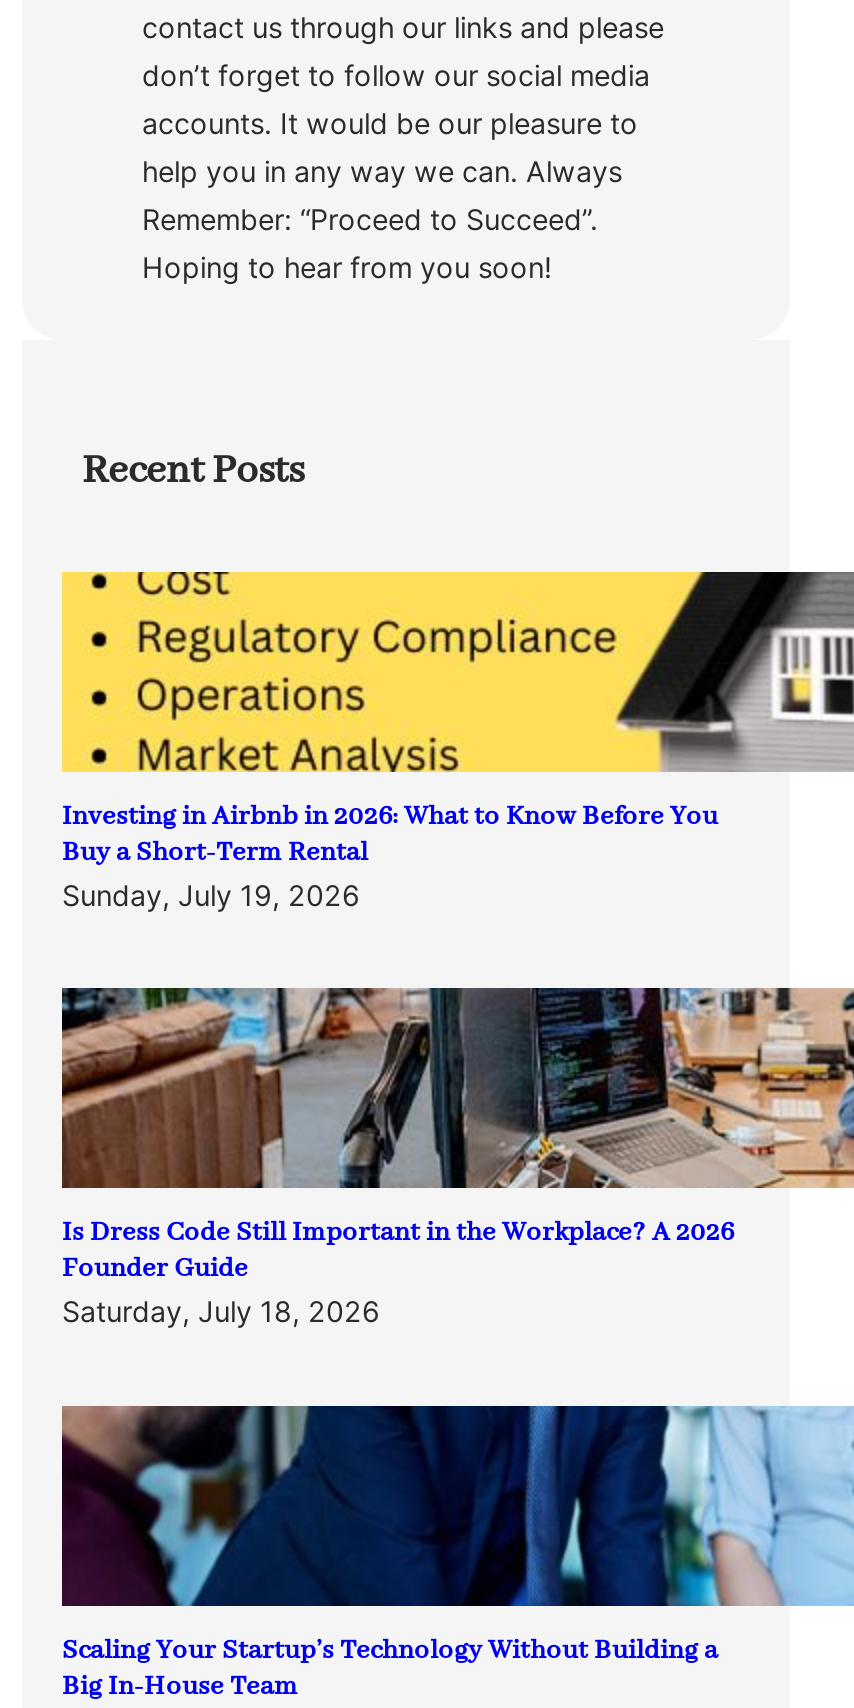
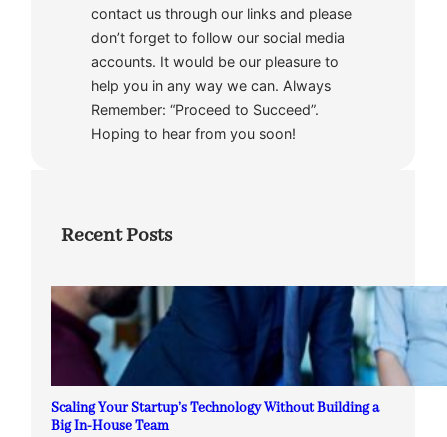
- [image]
- Investing in Airbnb in 2026: What to Know Before You
- Buy a Short-Term Rental
- Sunday, July 19, 2026

- [image]
- Is Dress Code Still Important in the Workplace? A 2026
- Founder Guide
- Saturday, July 18, 2026
